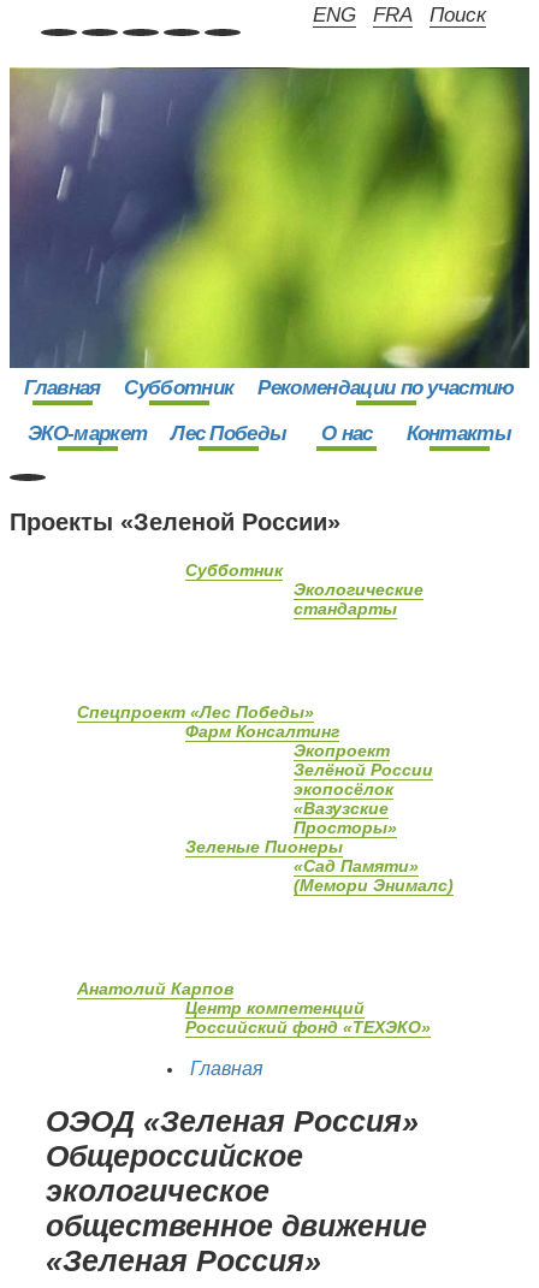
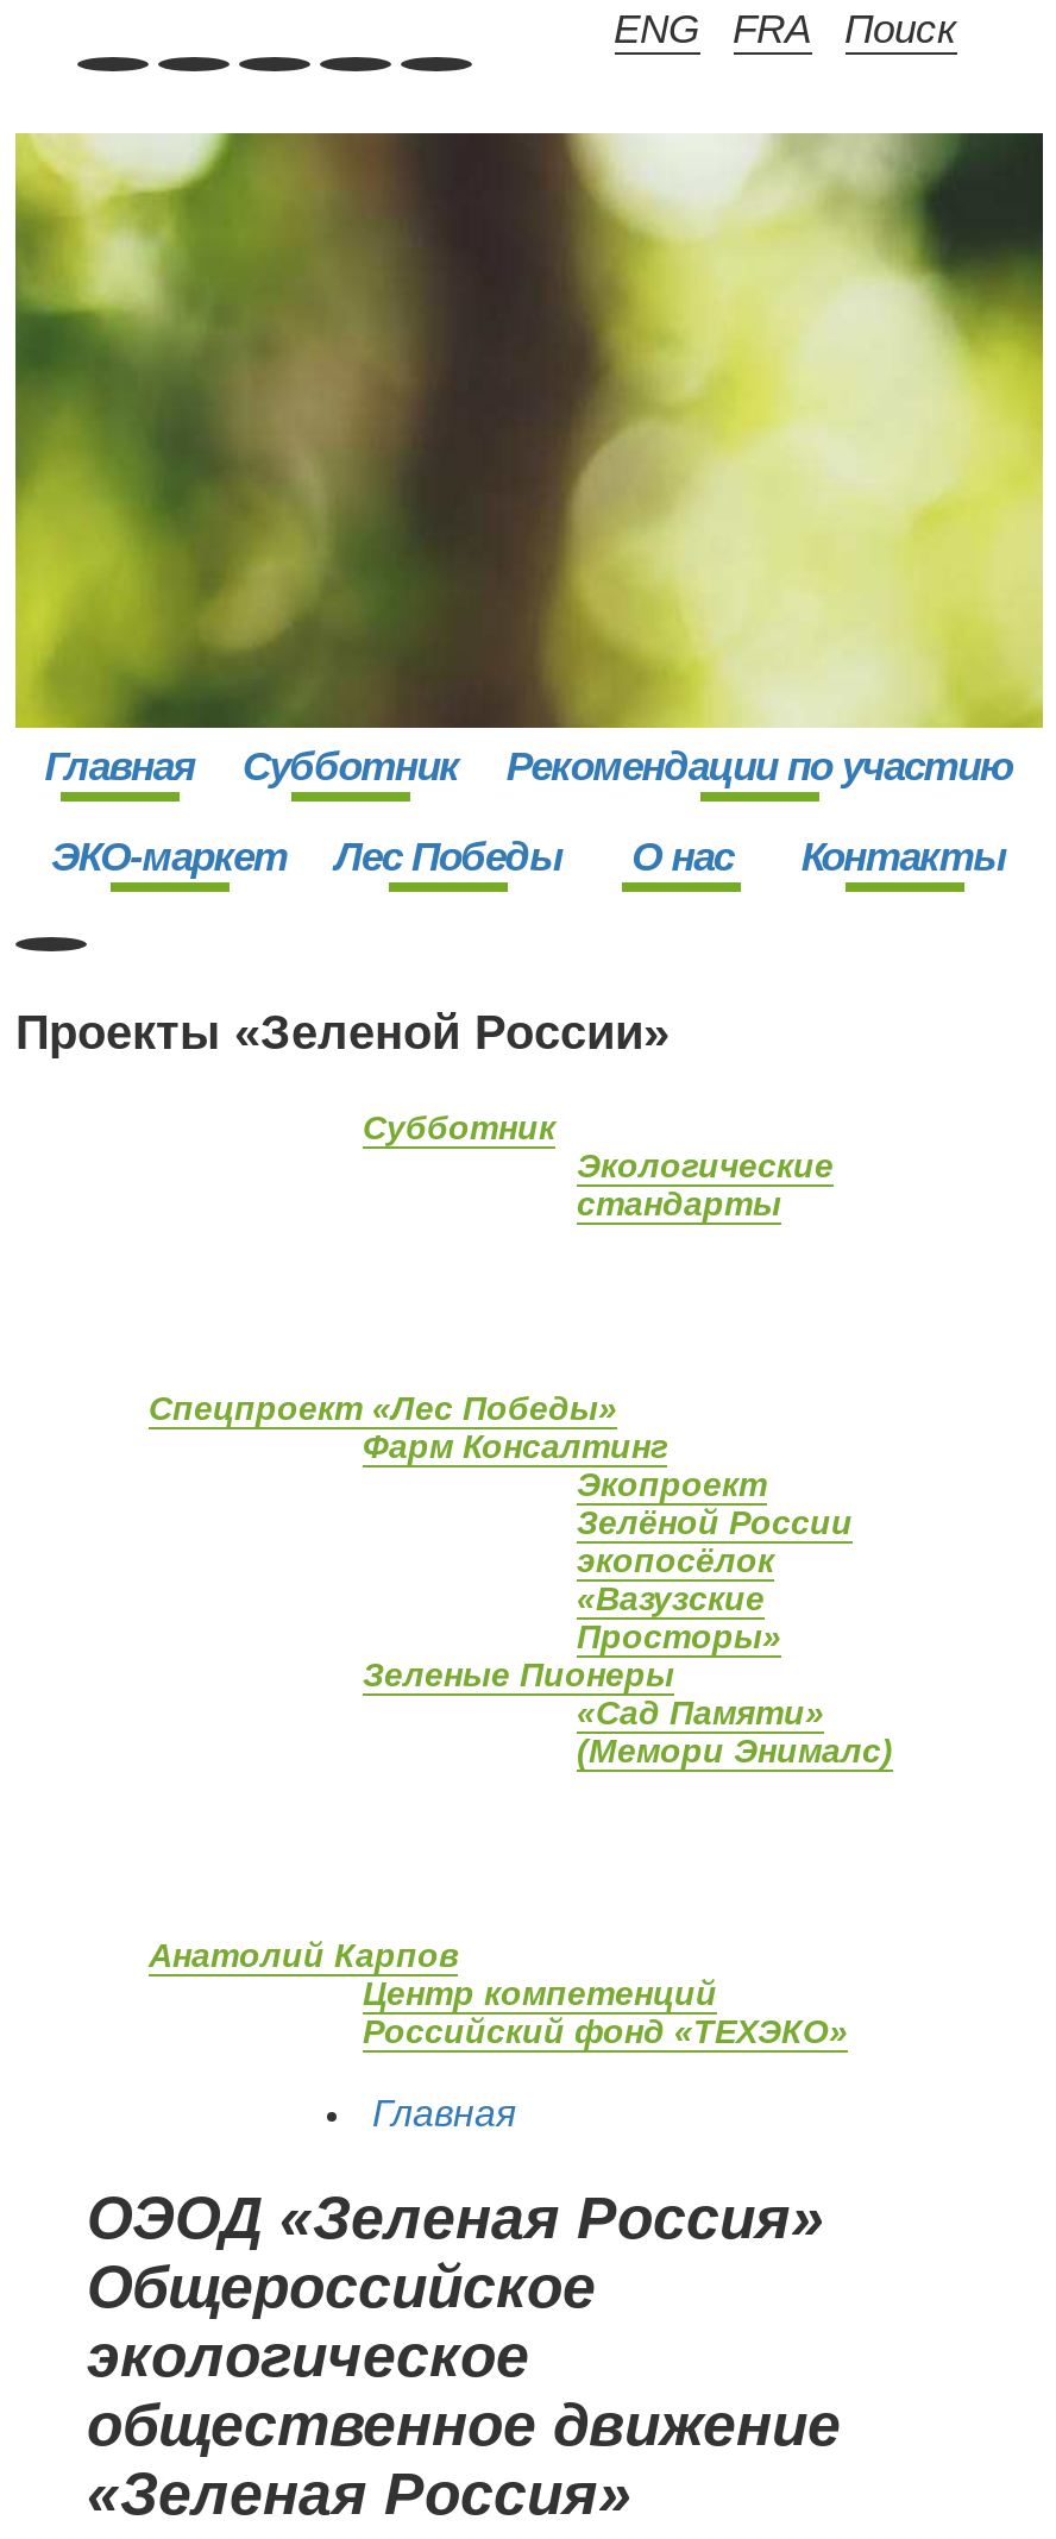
- [image]
+ [image]
